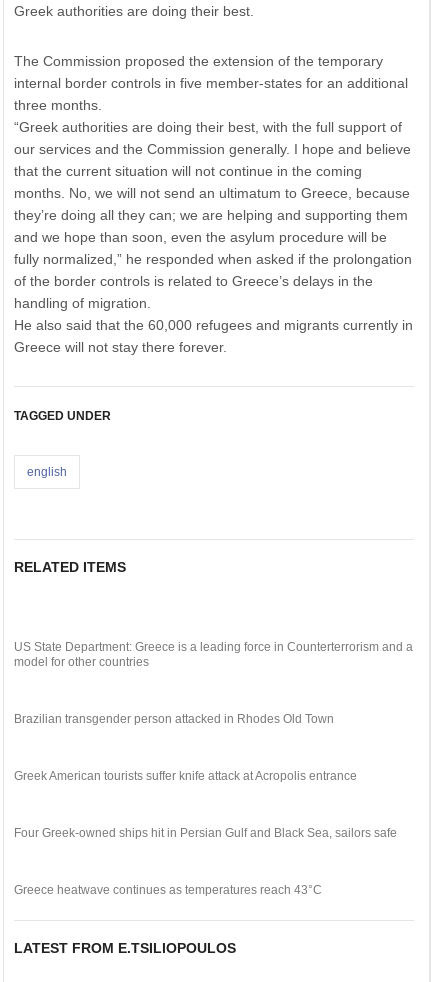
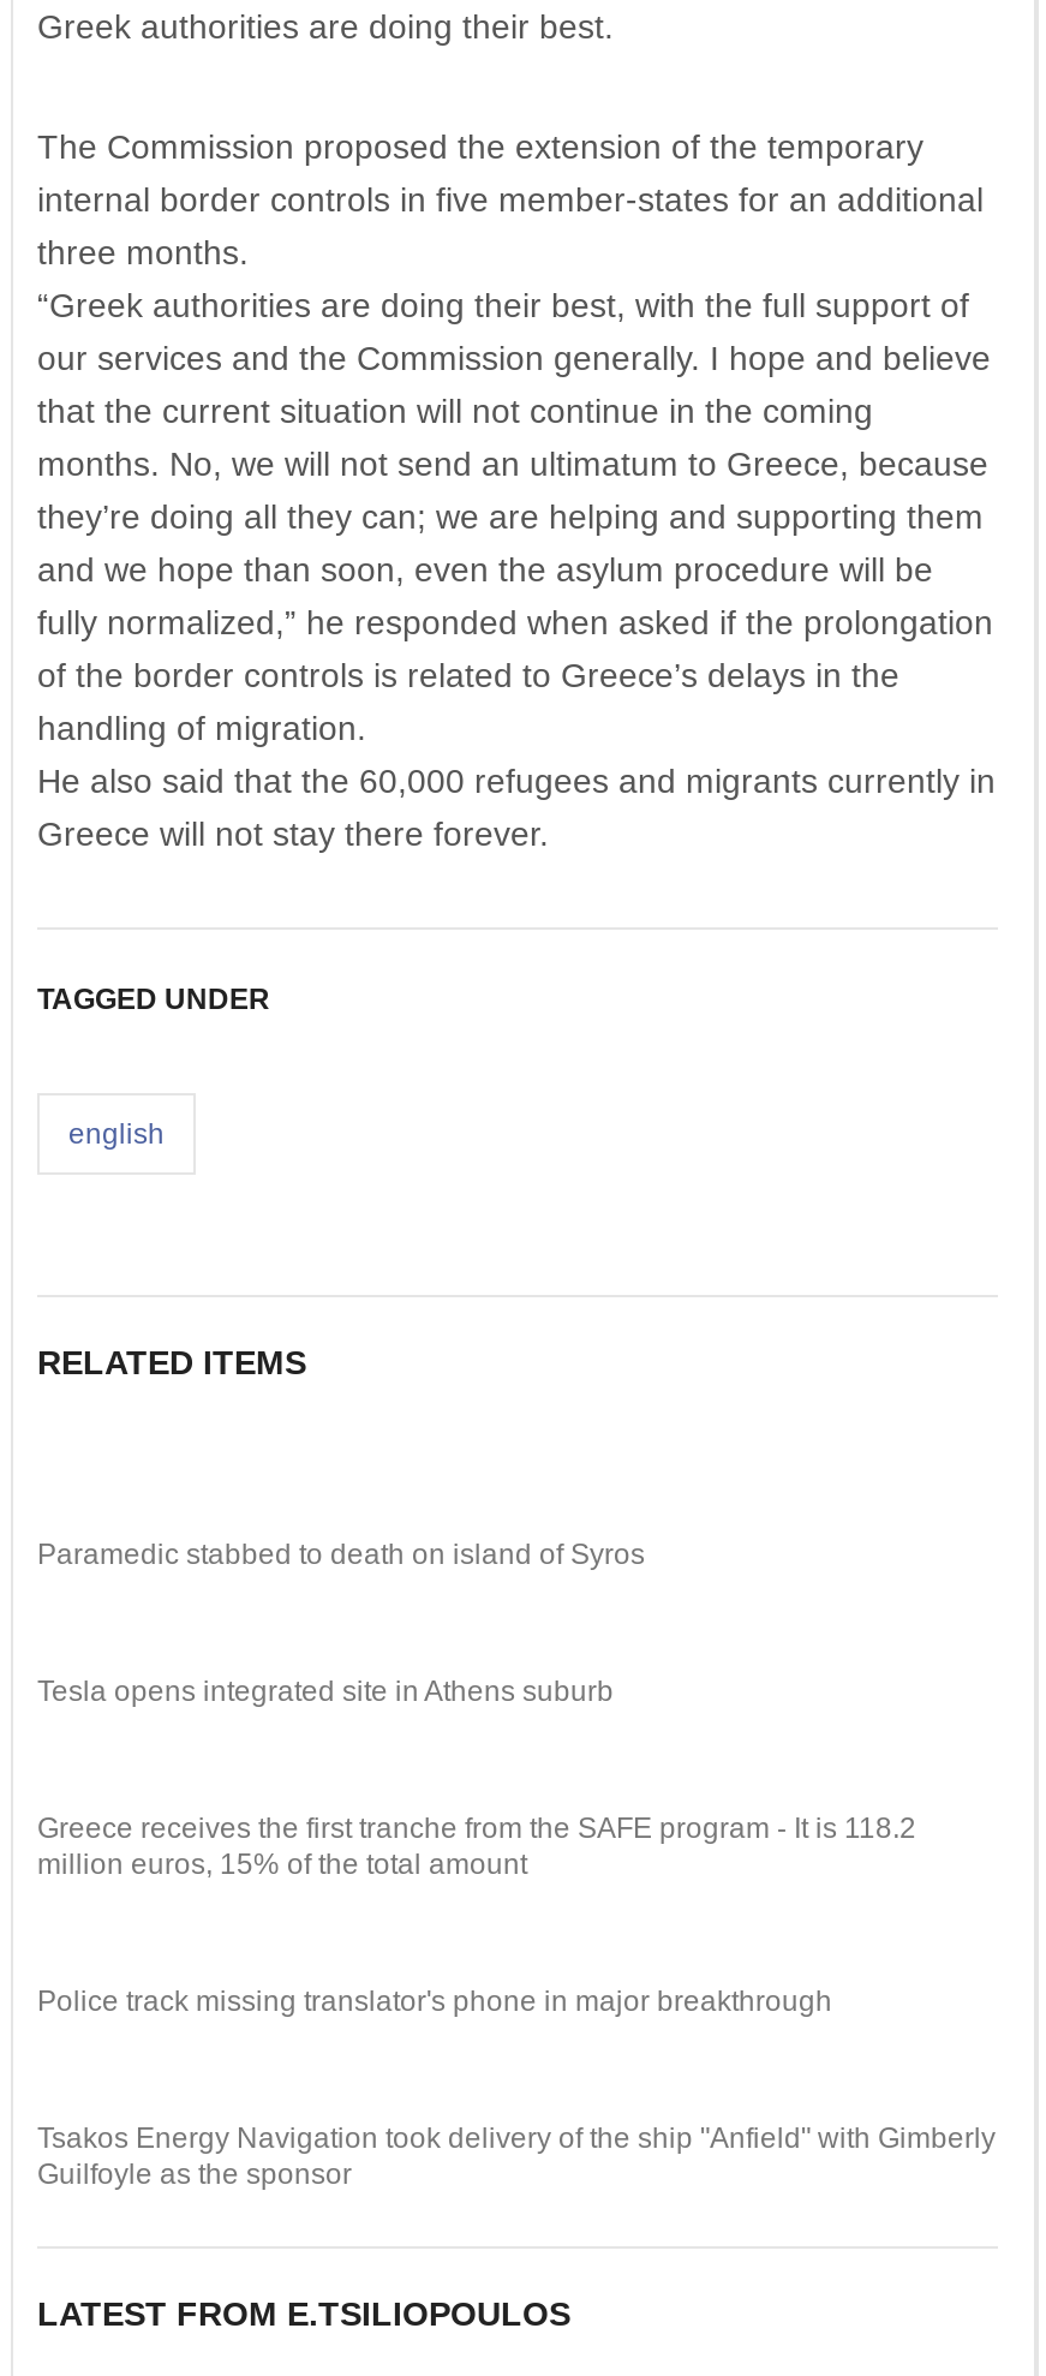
- US State Department: Greece is a leading force in Counterterrorism and a
- model for other countries
+ Paramedic stabbed to death on island of Syros

- Brazilian transgender person attacked in Rhodes Old Town
+ Tesla opens integrated site in Athens suburb

- Greek American tourists suffer knife attack at Acropolis entrance
+ Greece receives the first tranche from the SAFE program - It is 118.2
+ million euros, 15% of the total amount

- Four Greek-owned ships hit in Persian Gulf and Black Sea, sailors safe
+ Police track missing translator's phone in major breakthrough

- Greece heatwave continues as temperatures reach 43°C
+ Tsakos Energy Navigation took delivery of the ship "Anfield" with Gimberly
+ Guilfoyle as the sponsor
